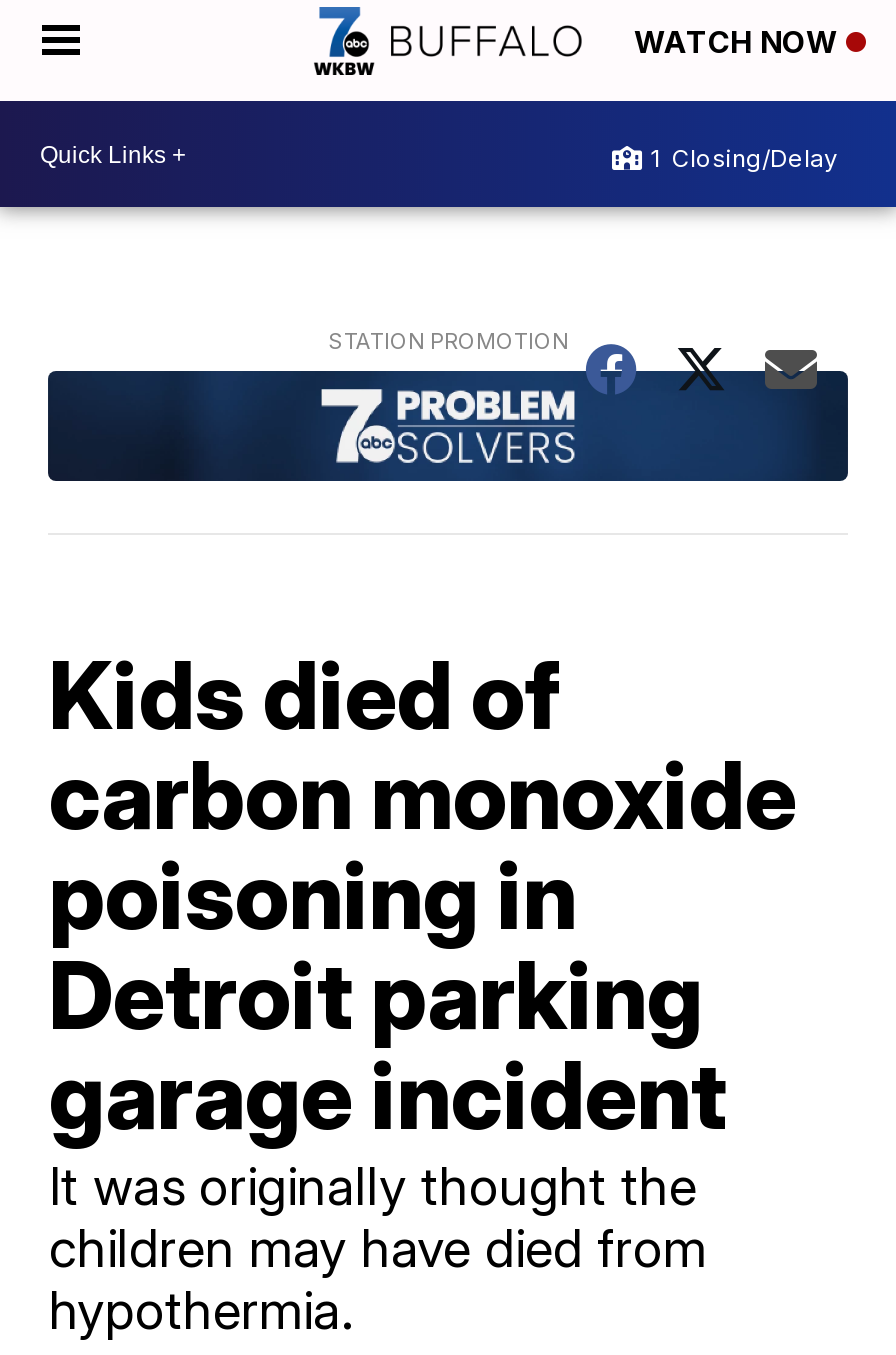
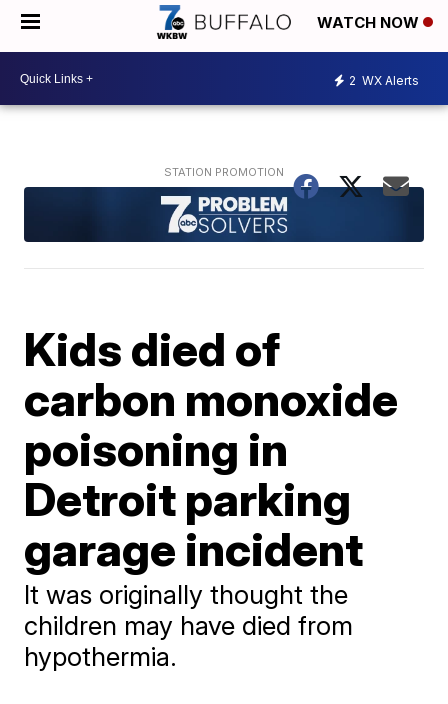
- 1 Closing/Delay
+ 2 WX Alerts
